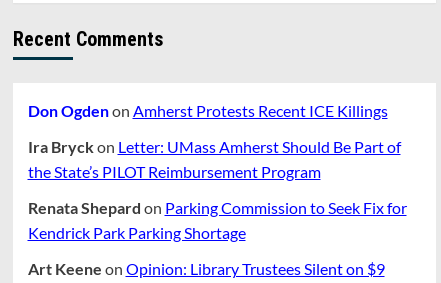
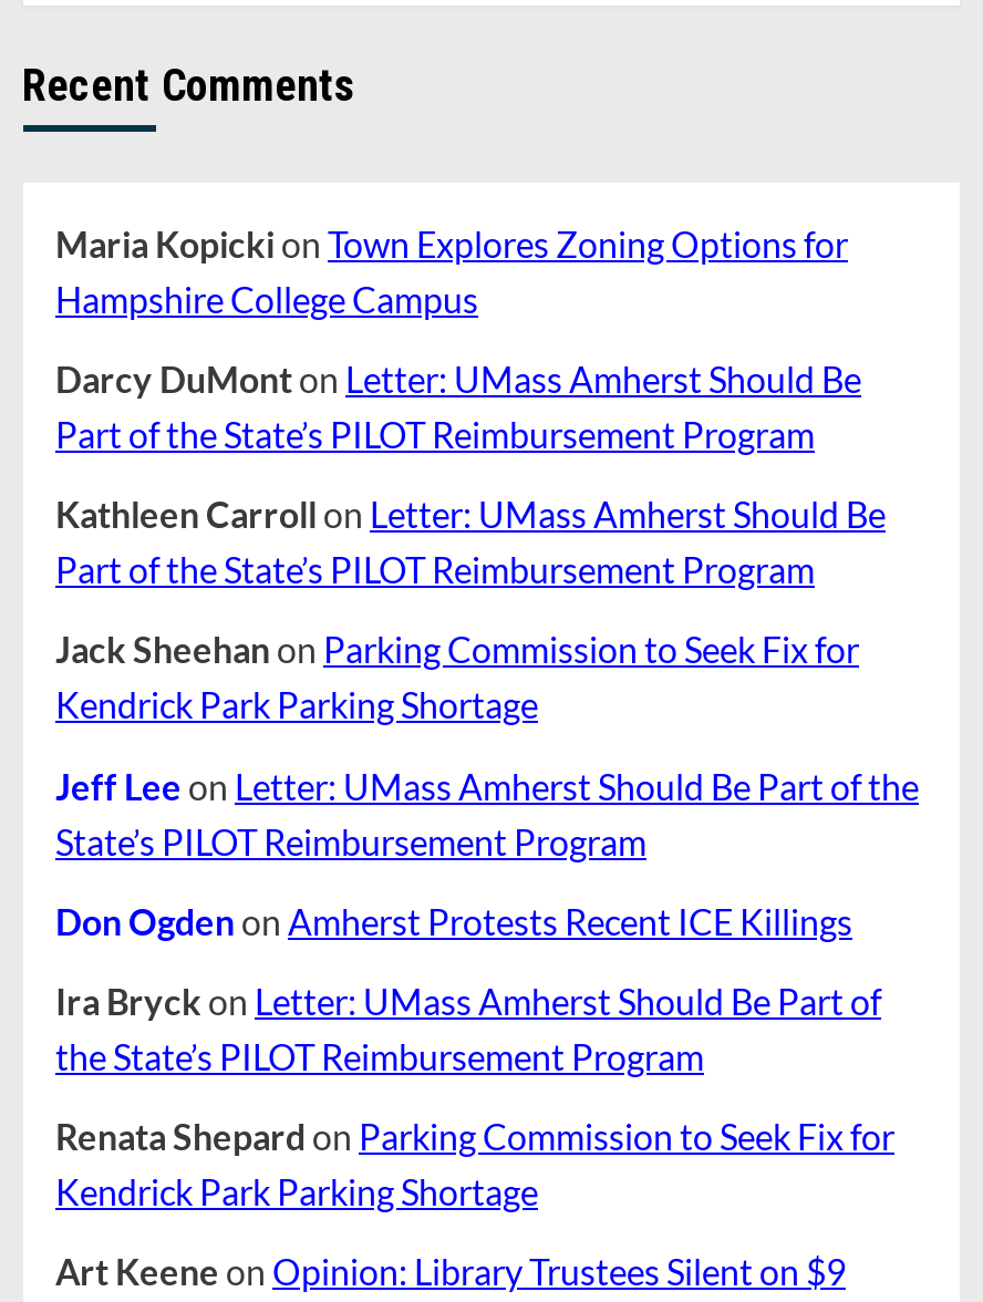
+ Maria Kopicki on Town Explores Zoning Options for
+ Hampshire College Campus
+ Darcy DuMont on Letter: UMass Amherst Should Be
+ Part of the State’s PILOT Reimbursement Program
+ Kathleen Carroll on Letter: UMass Amherst Should Be
+ Part of the State’s PILOT Reimbursement Program
+ Jack Sheehan on Parking Commission to Seek Fix for
+ Kendrick Park Parking Shortage
+ Jeff Lee on Letter: UMass Amherst Should Be Part of the
+ State’s PILOT Reimbursement Program
